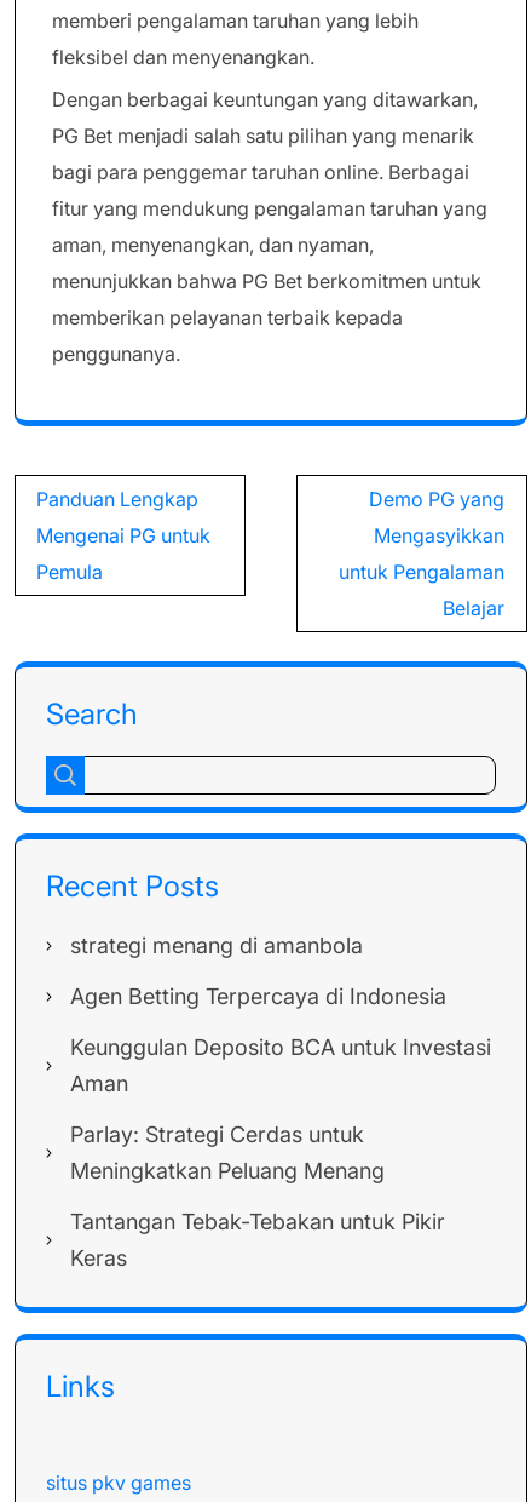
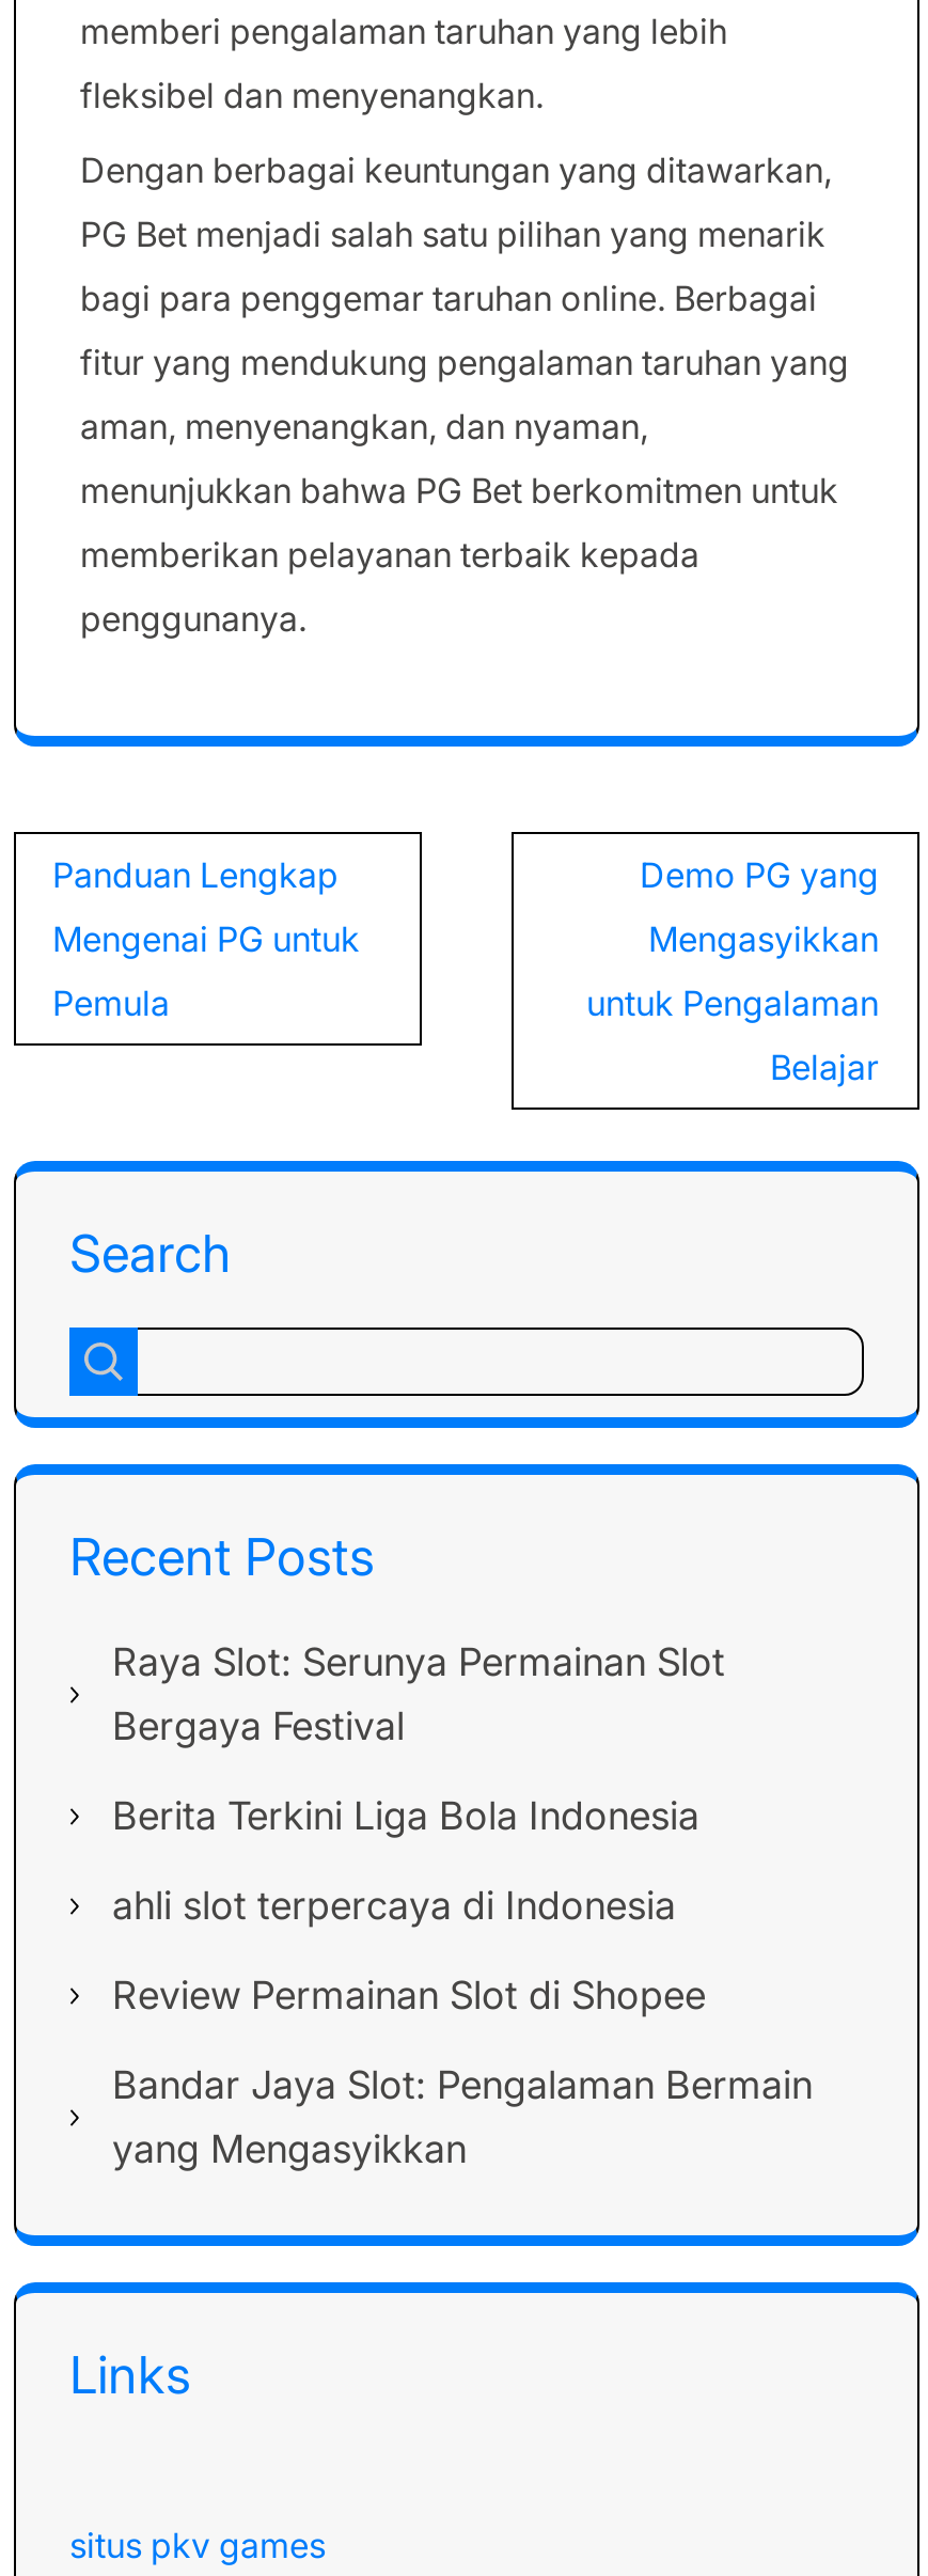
- strategi menang di amanbola
+ Raya Slot: Serunya Permainan Slot
+ Bergaya Festival

- Agen Betting Terpercaya di Indonesia
+ Berita Terkini Liga Bola Indonesia

- Keunggulan Deposito BCA untuk Investasi
- Aman
+ ahli slot terpercaya di Indonesia

- Parlay: Strategi Cerdas untuk
- Meningkatkan Peluang Menang
+ Review Permainan Slot di Shopee

- Tantangan Tebak-Tebakan untuk Pikir
- Keras
+ Bandar Jaya Slot: Pengalaman Bermain
+ yang Mengasyikkan
